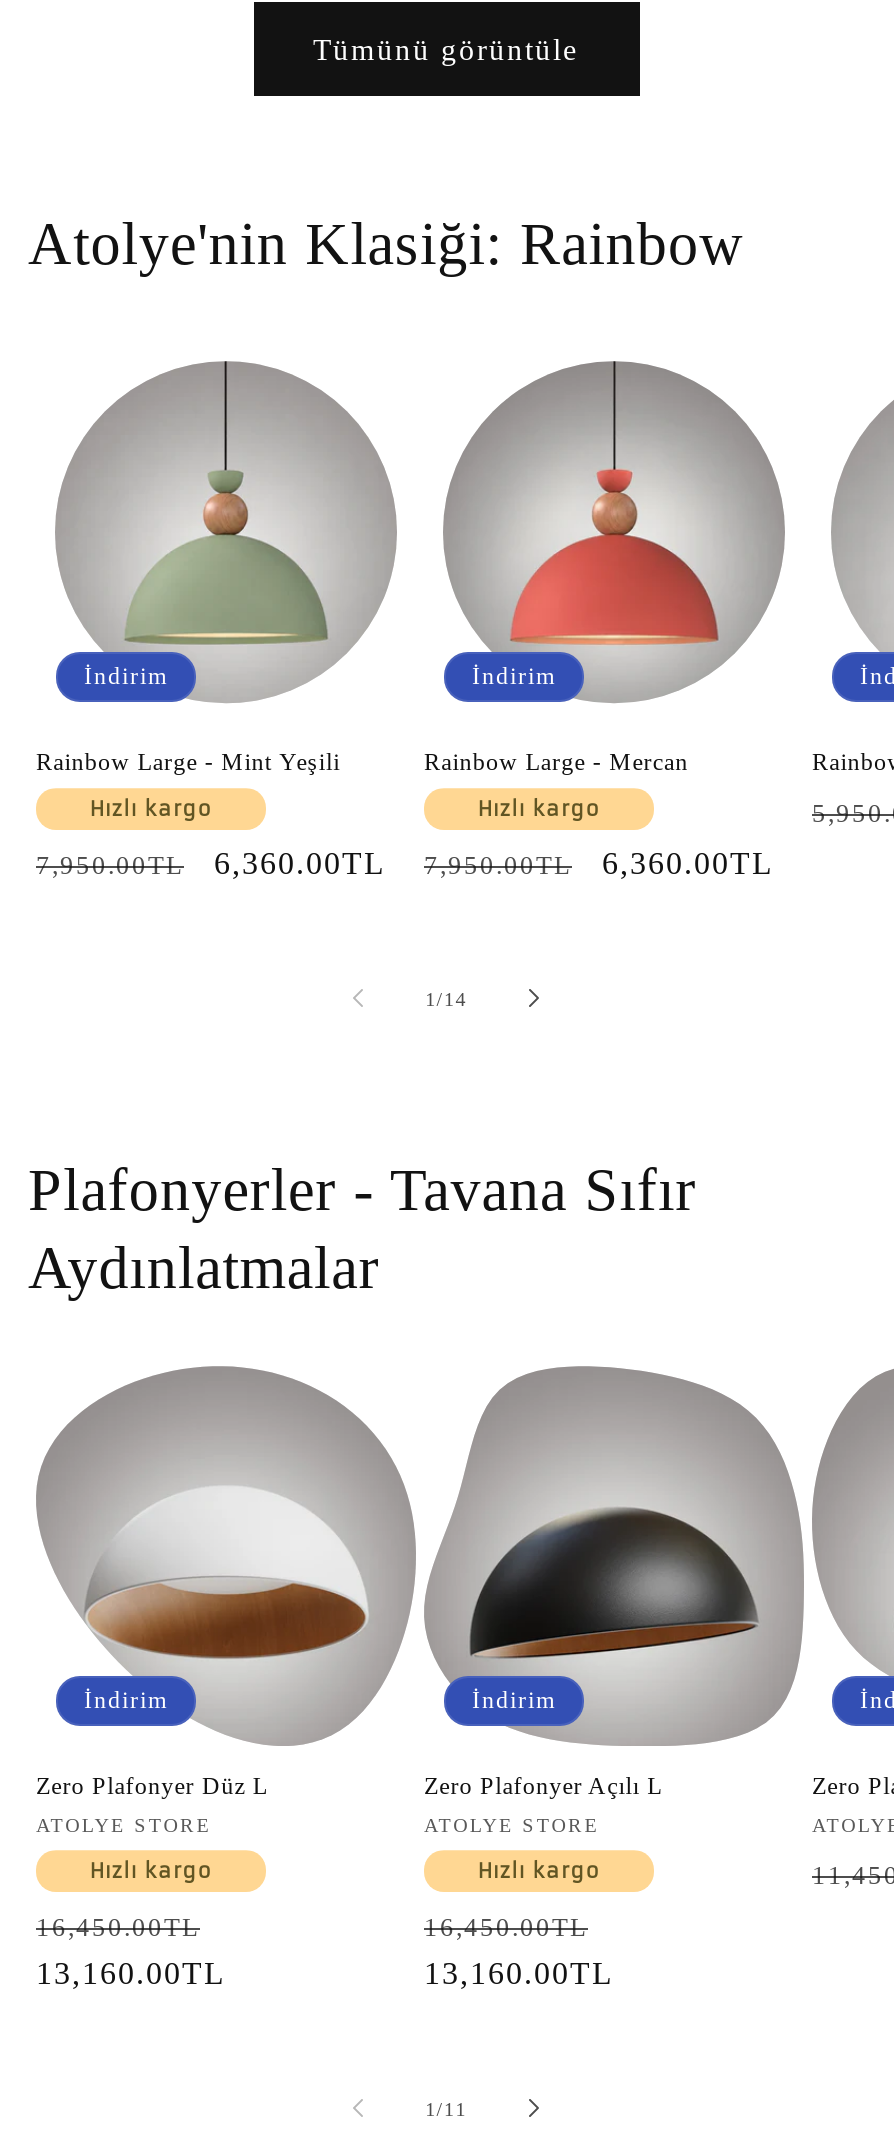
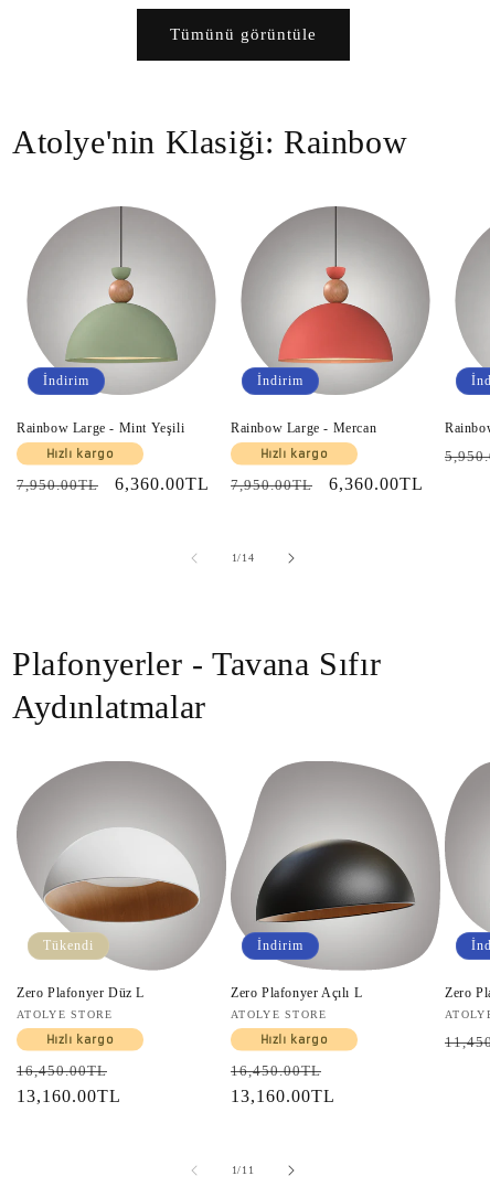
- İndirim
+ Tükendi
